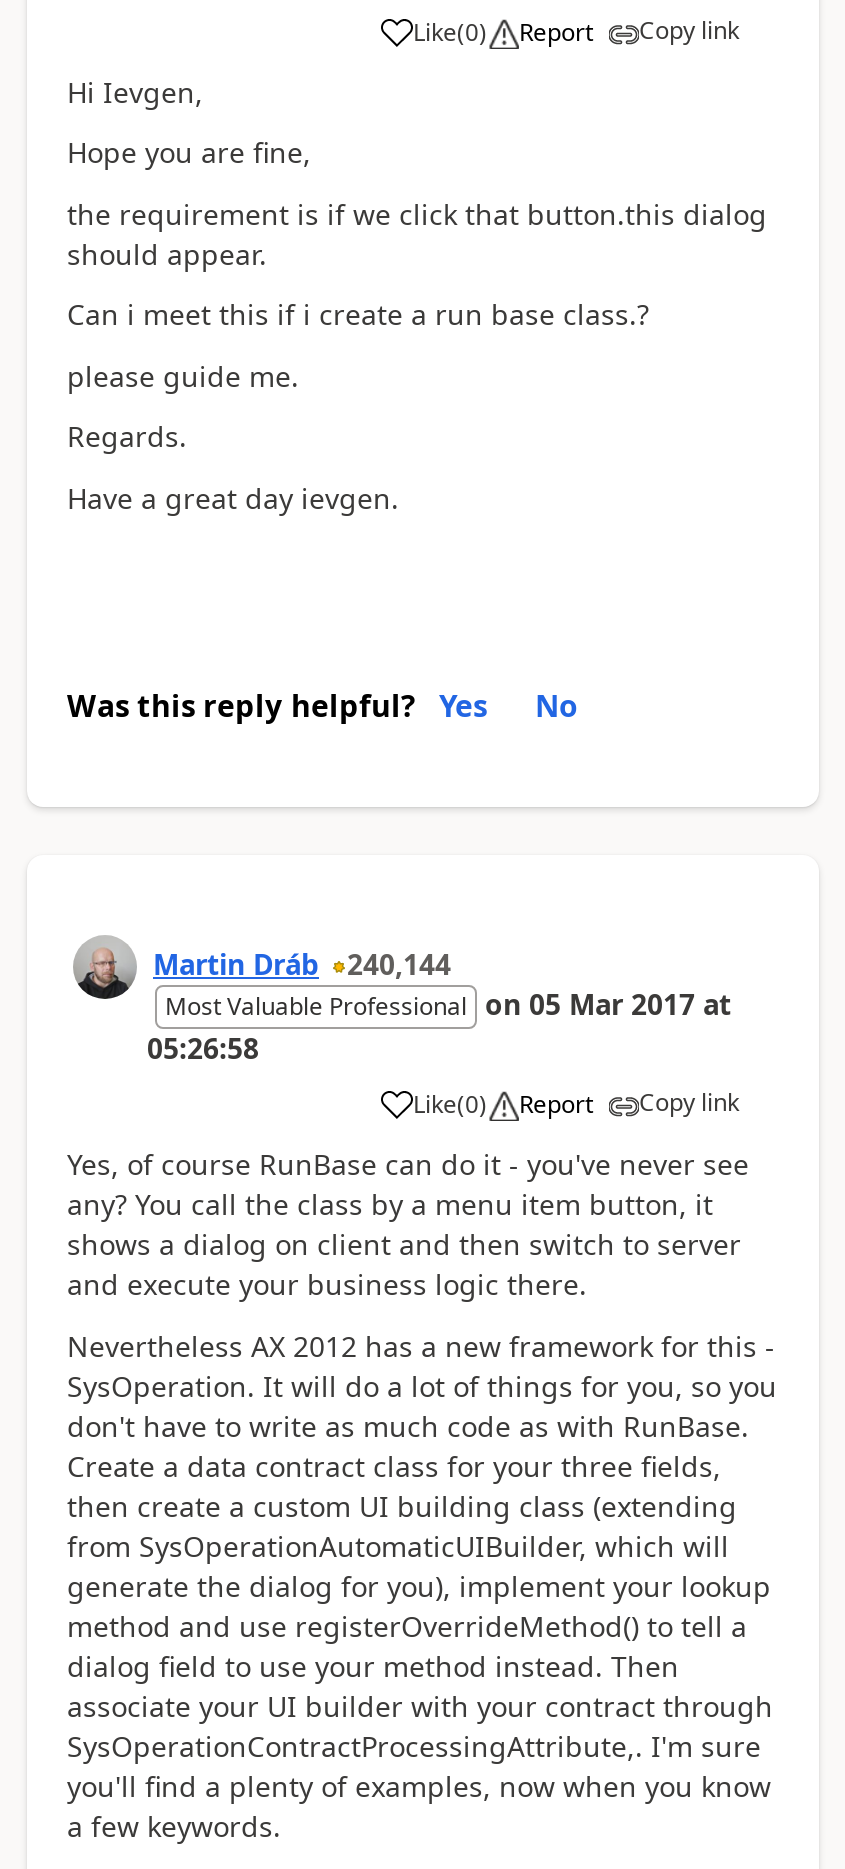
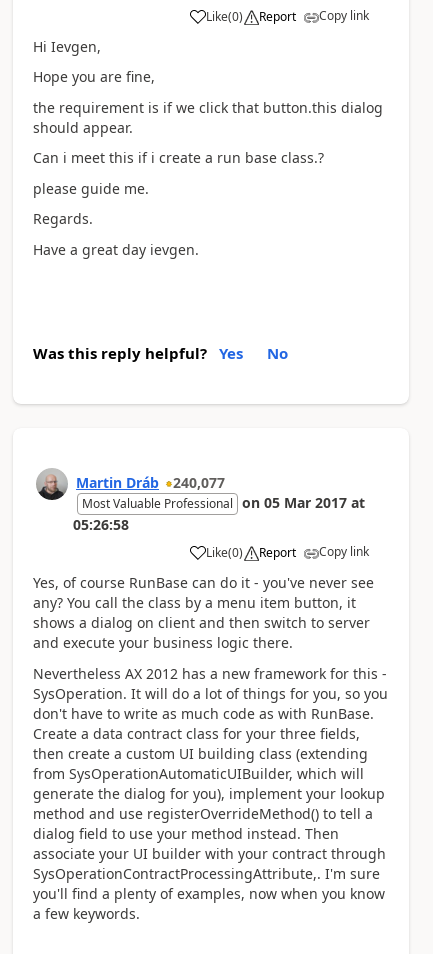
- Martin Dráb 240,144
+ Martin Dráb 240,077
